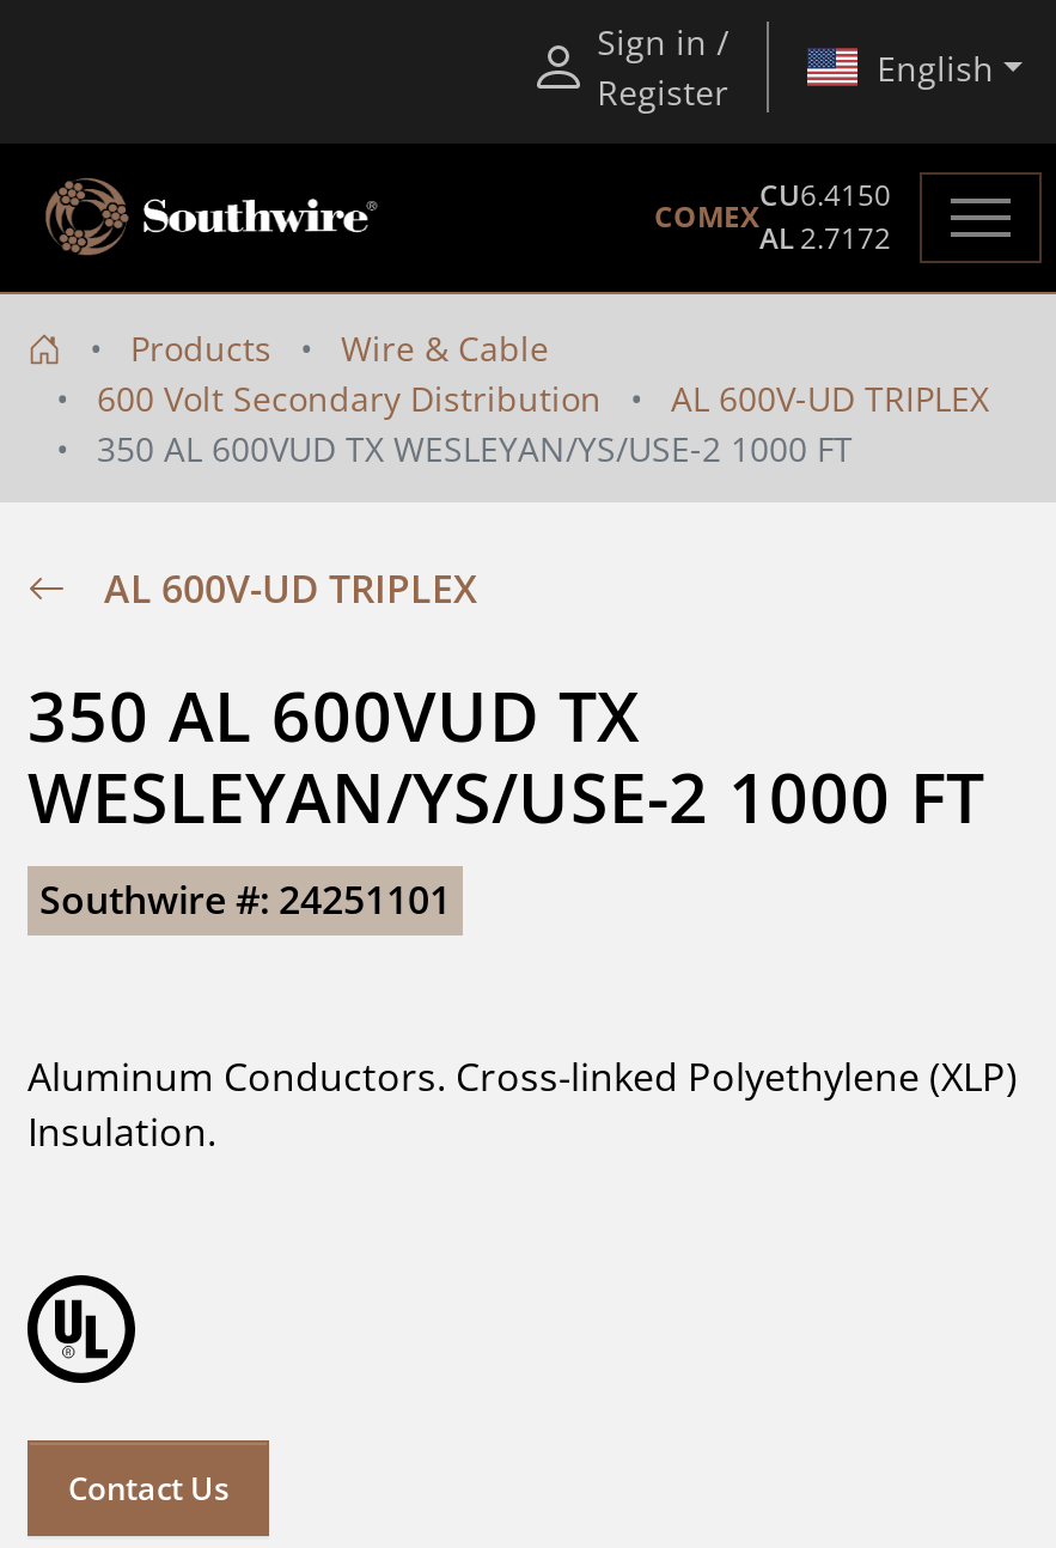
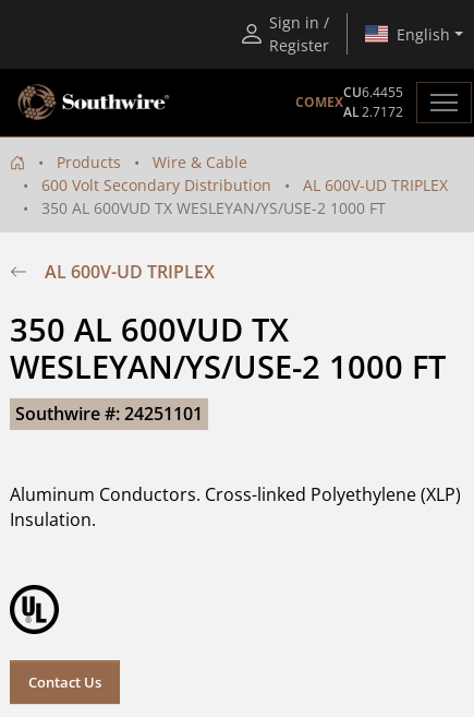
- CU6.4150
+ CU6.4455
